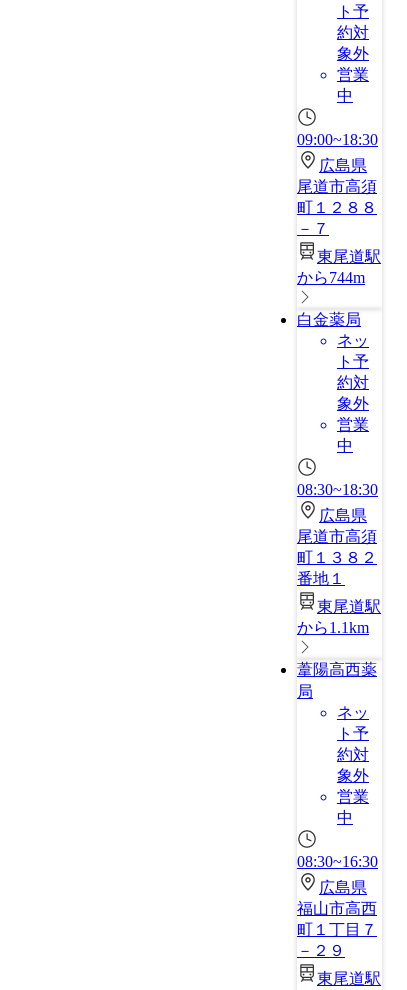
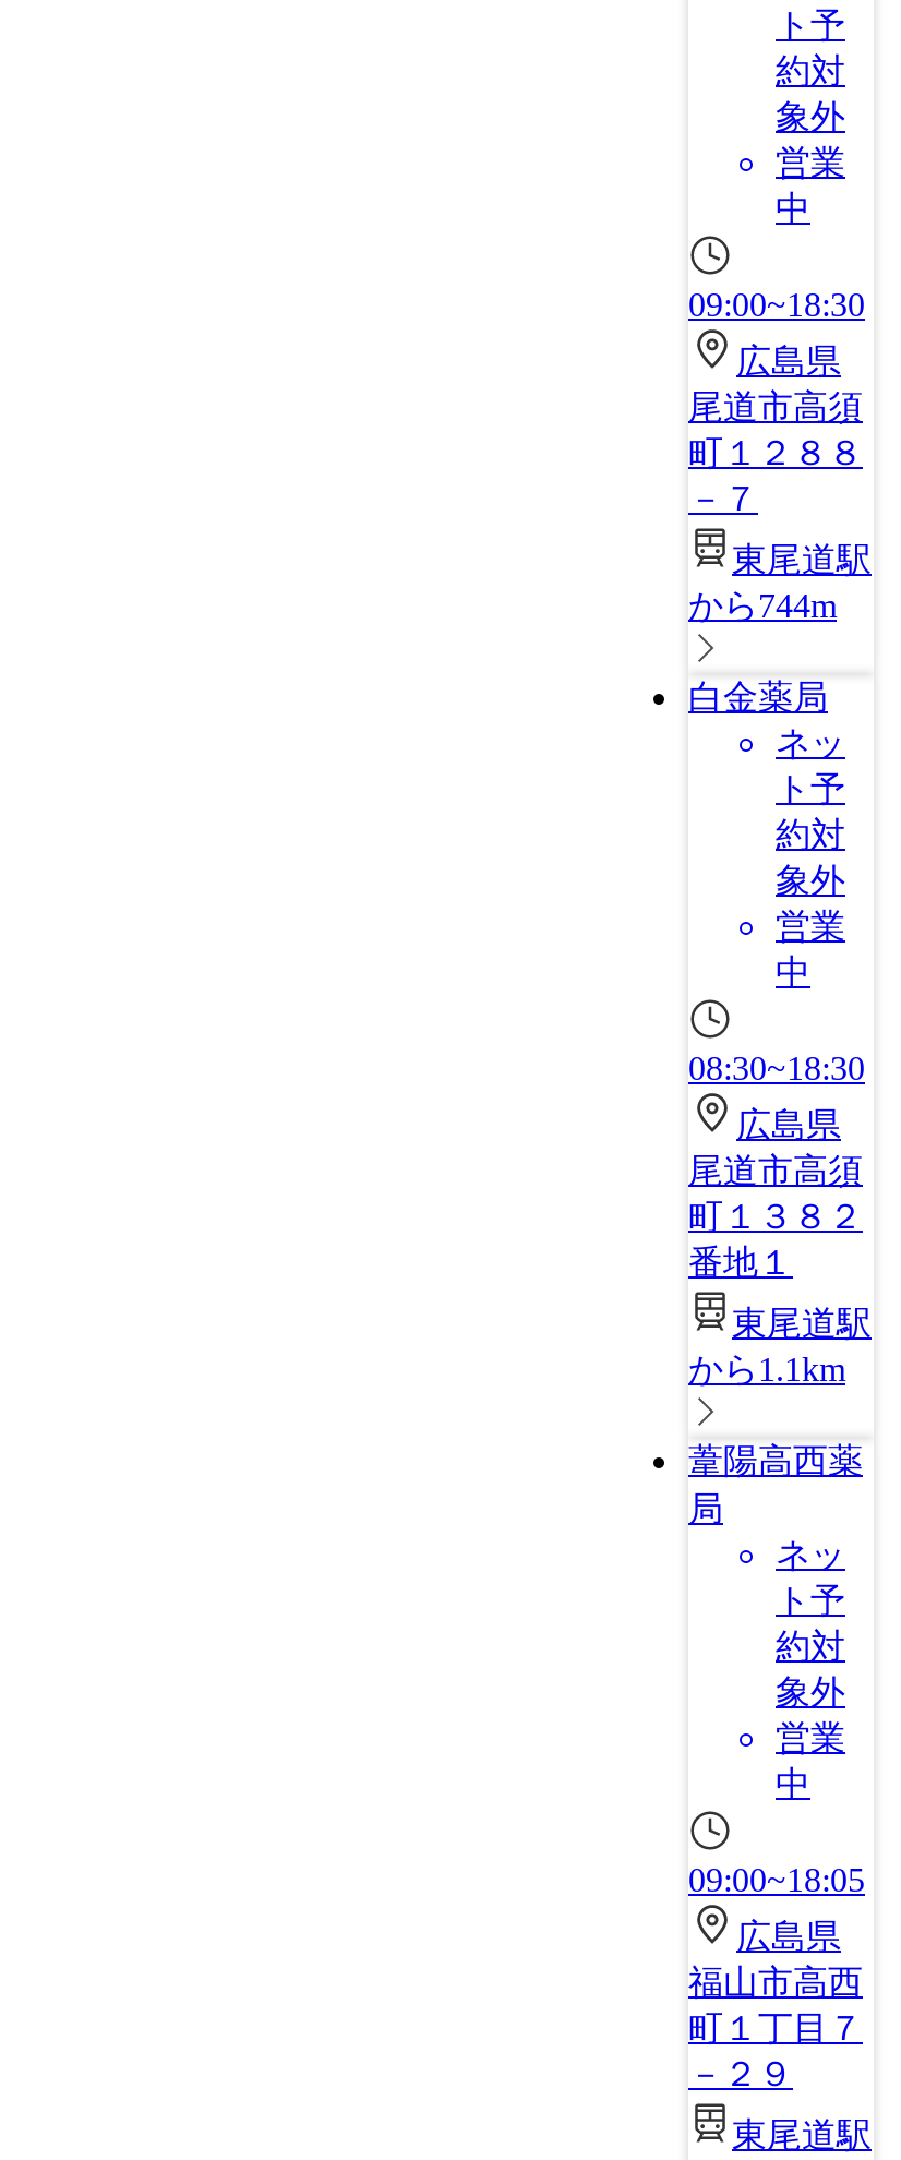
- 08:30~16:30
+ 09:00~18:05
